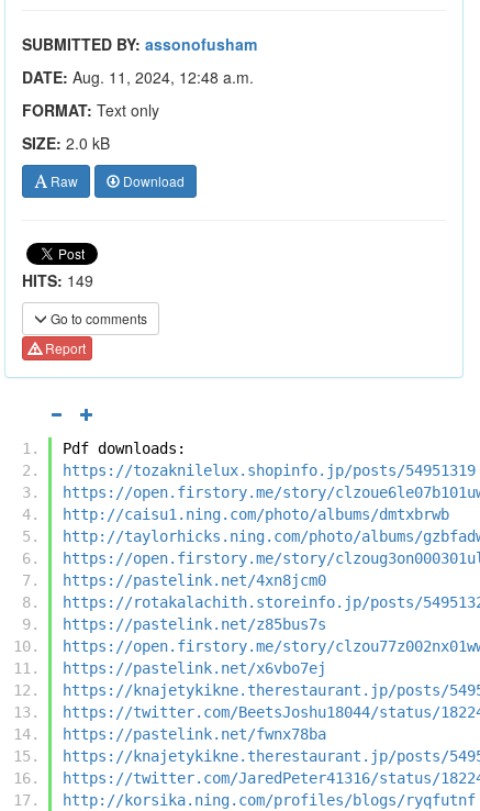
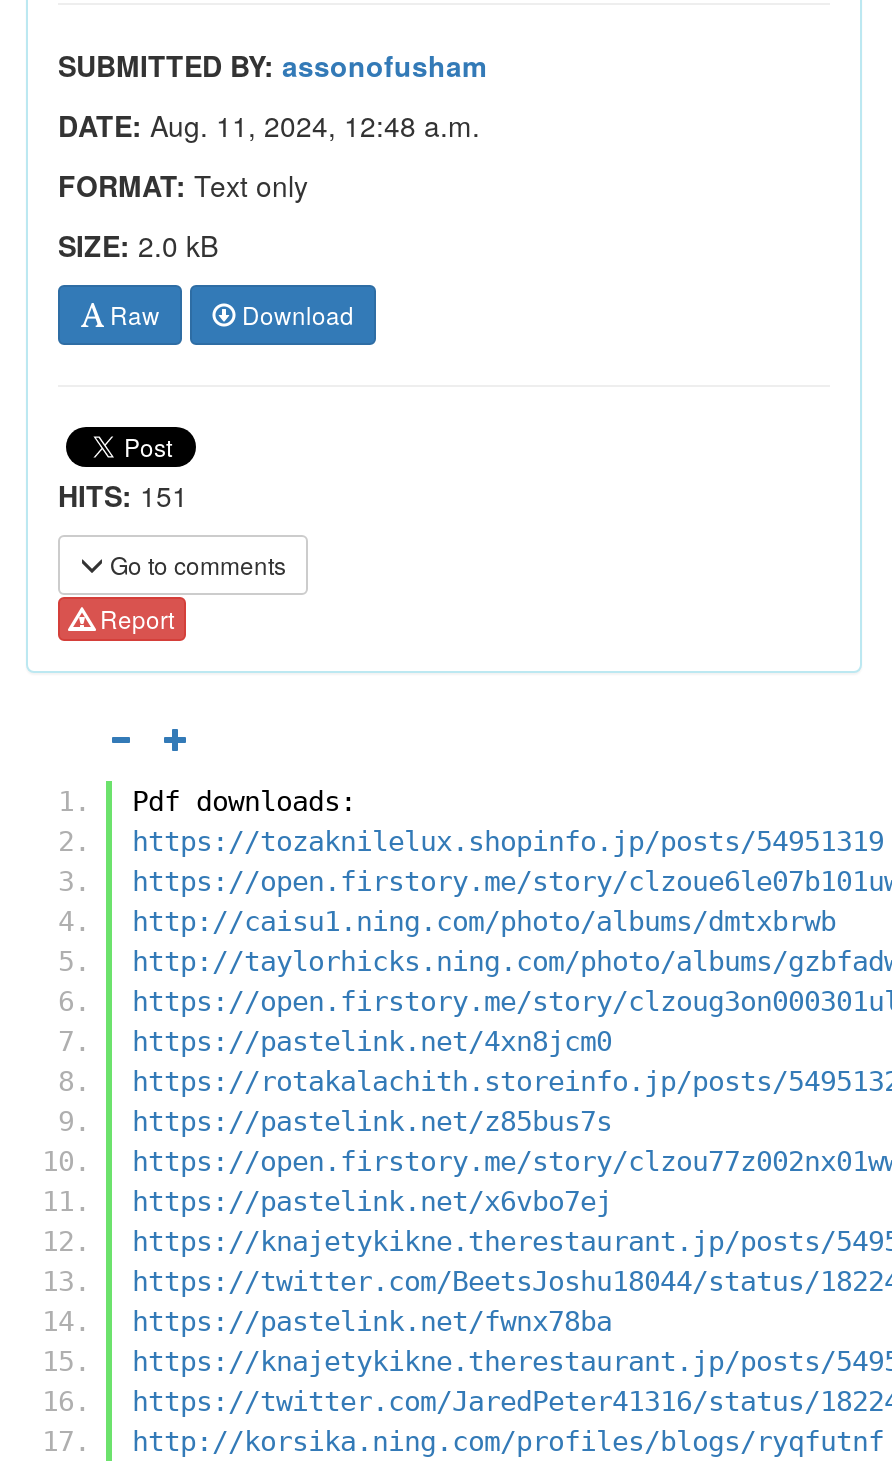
- HITS: 149
+ HITS: 151
